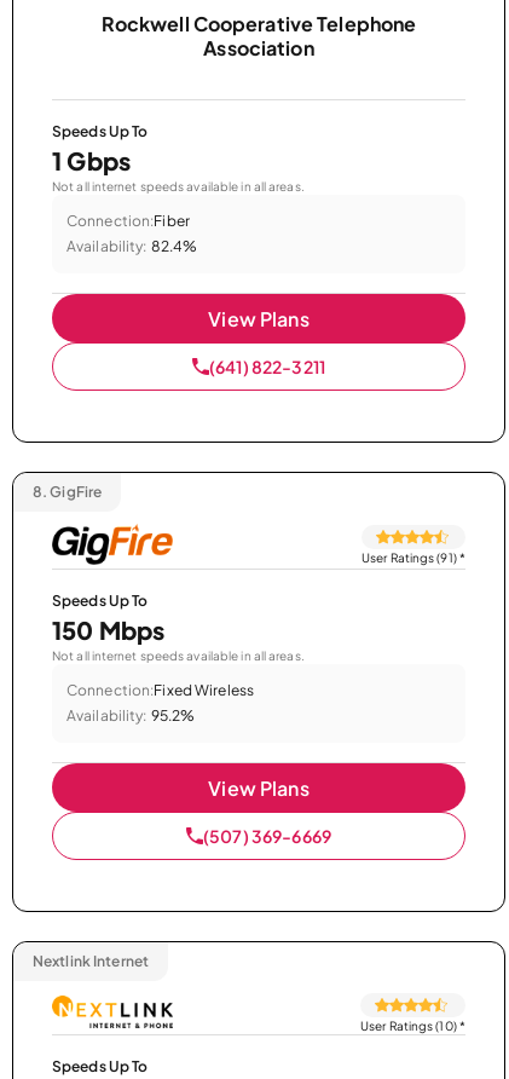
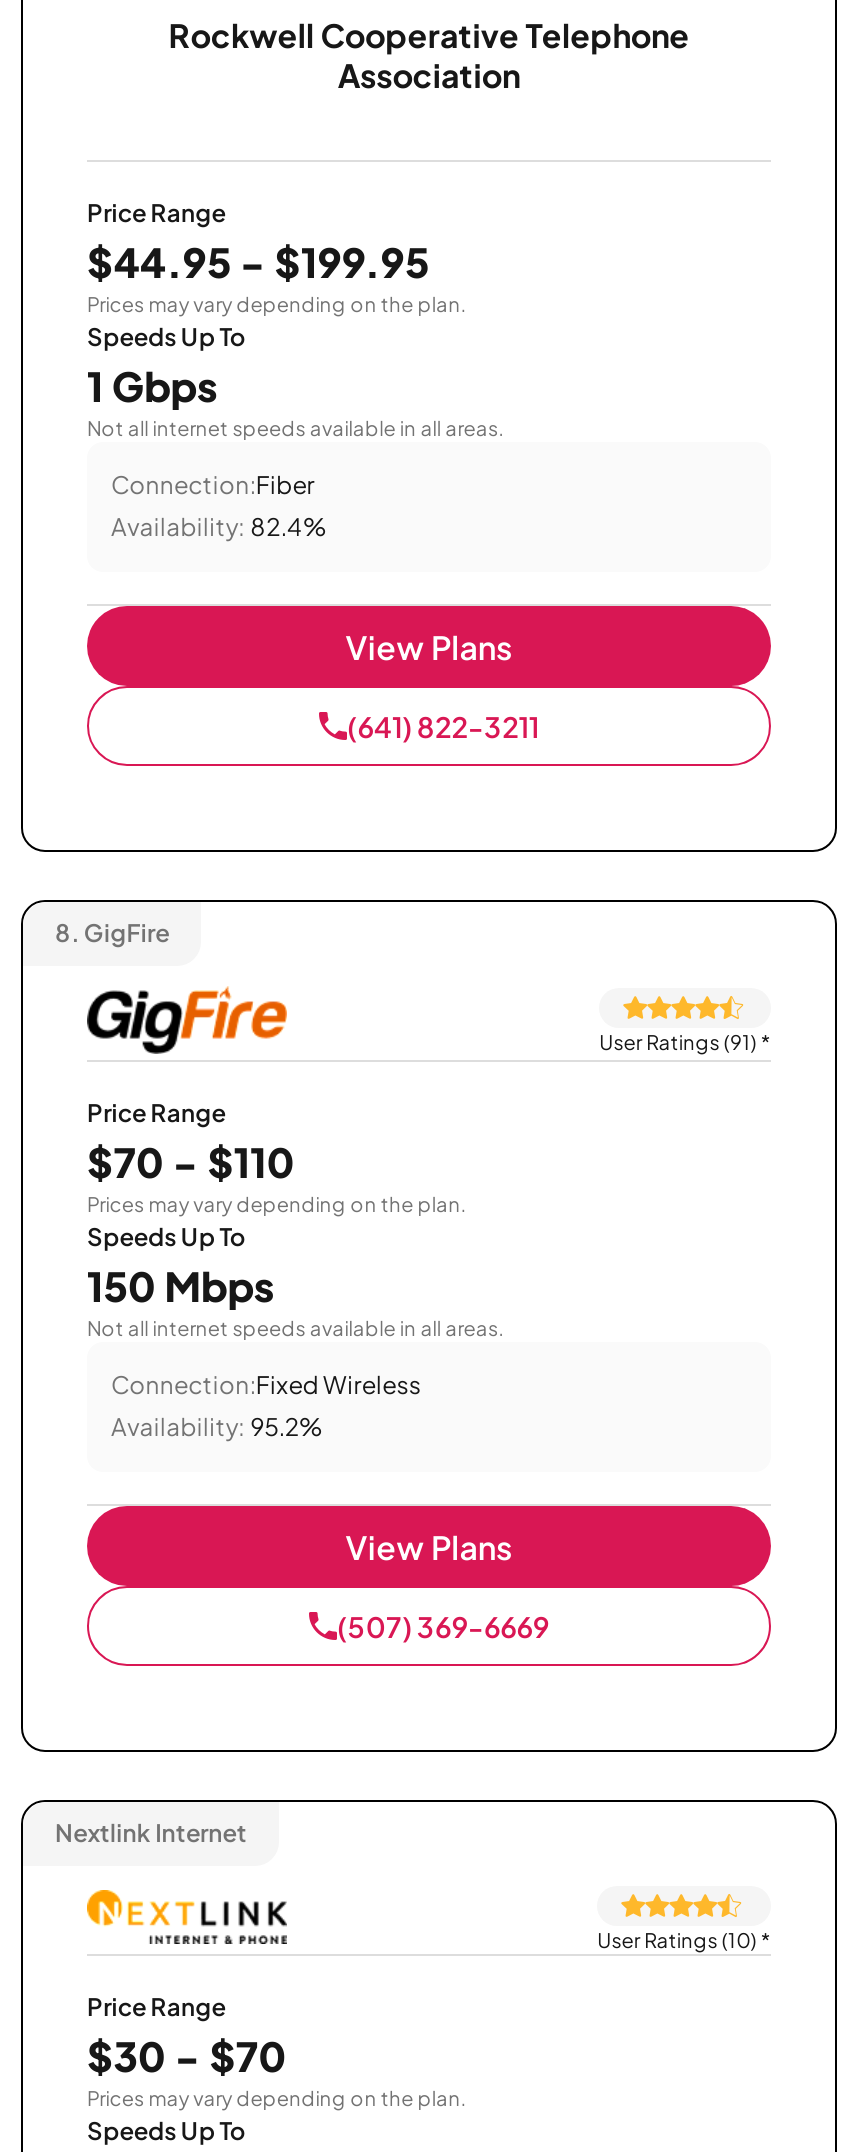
+ Price Range
+ $44.95 - $199.95
+ Prices may vary depending on the plan.

+ Price Range
+ $70 - $110
+ Prices may vary depending on the plan.

+ Price Range
+ $30 - $70
+ Prices may vary depending on the plan.
